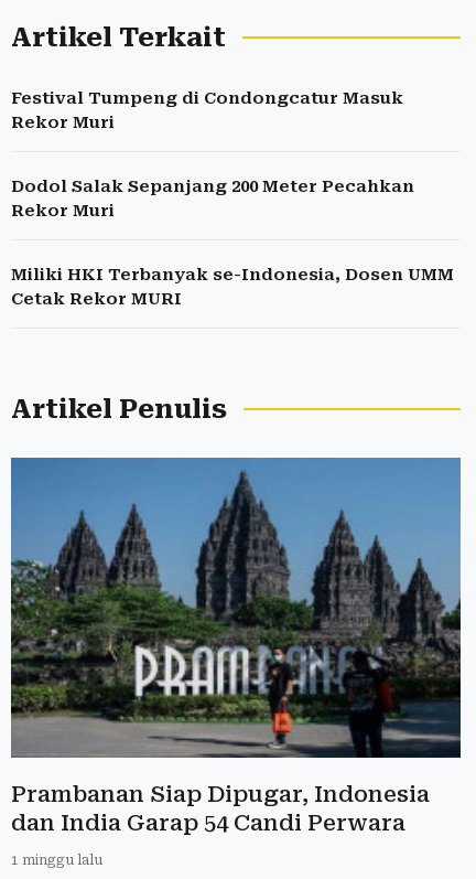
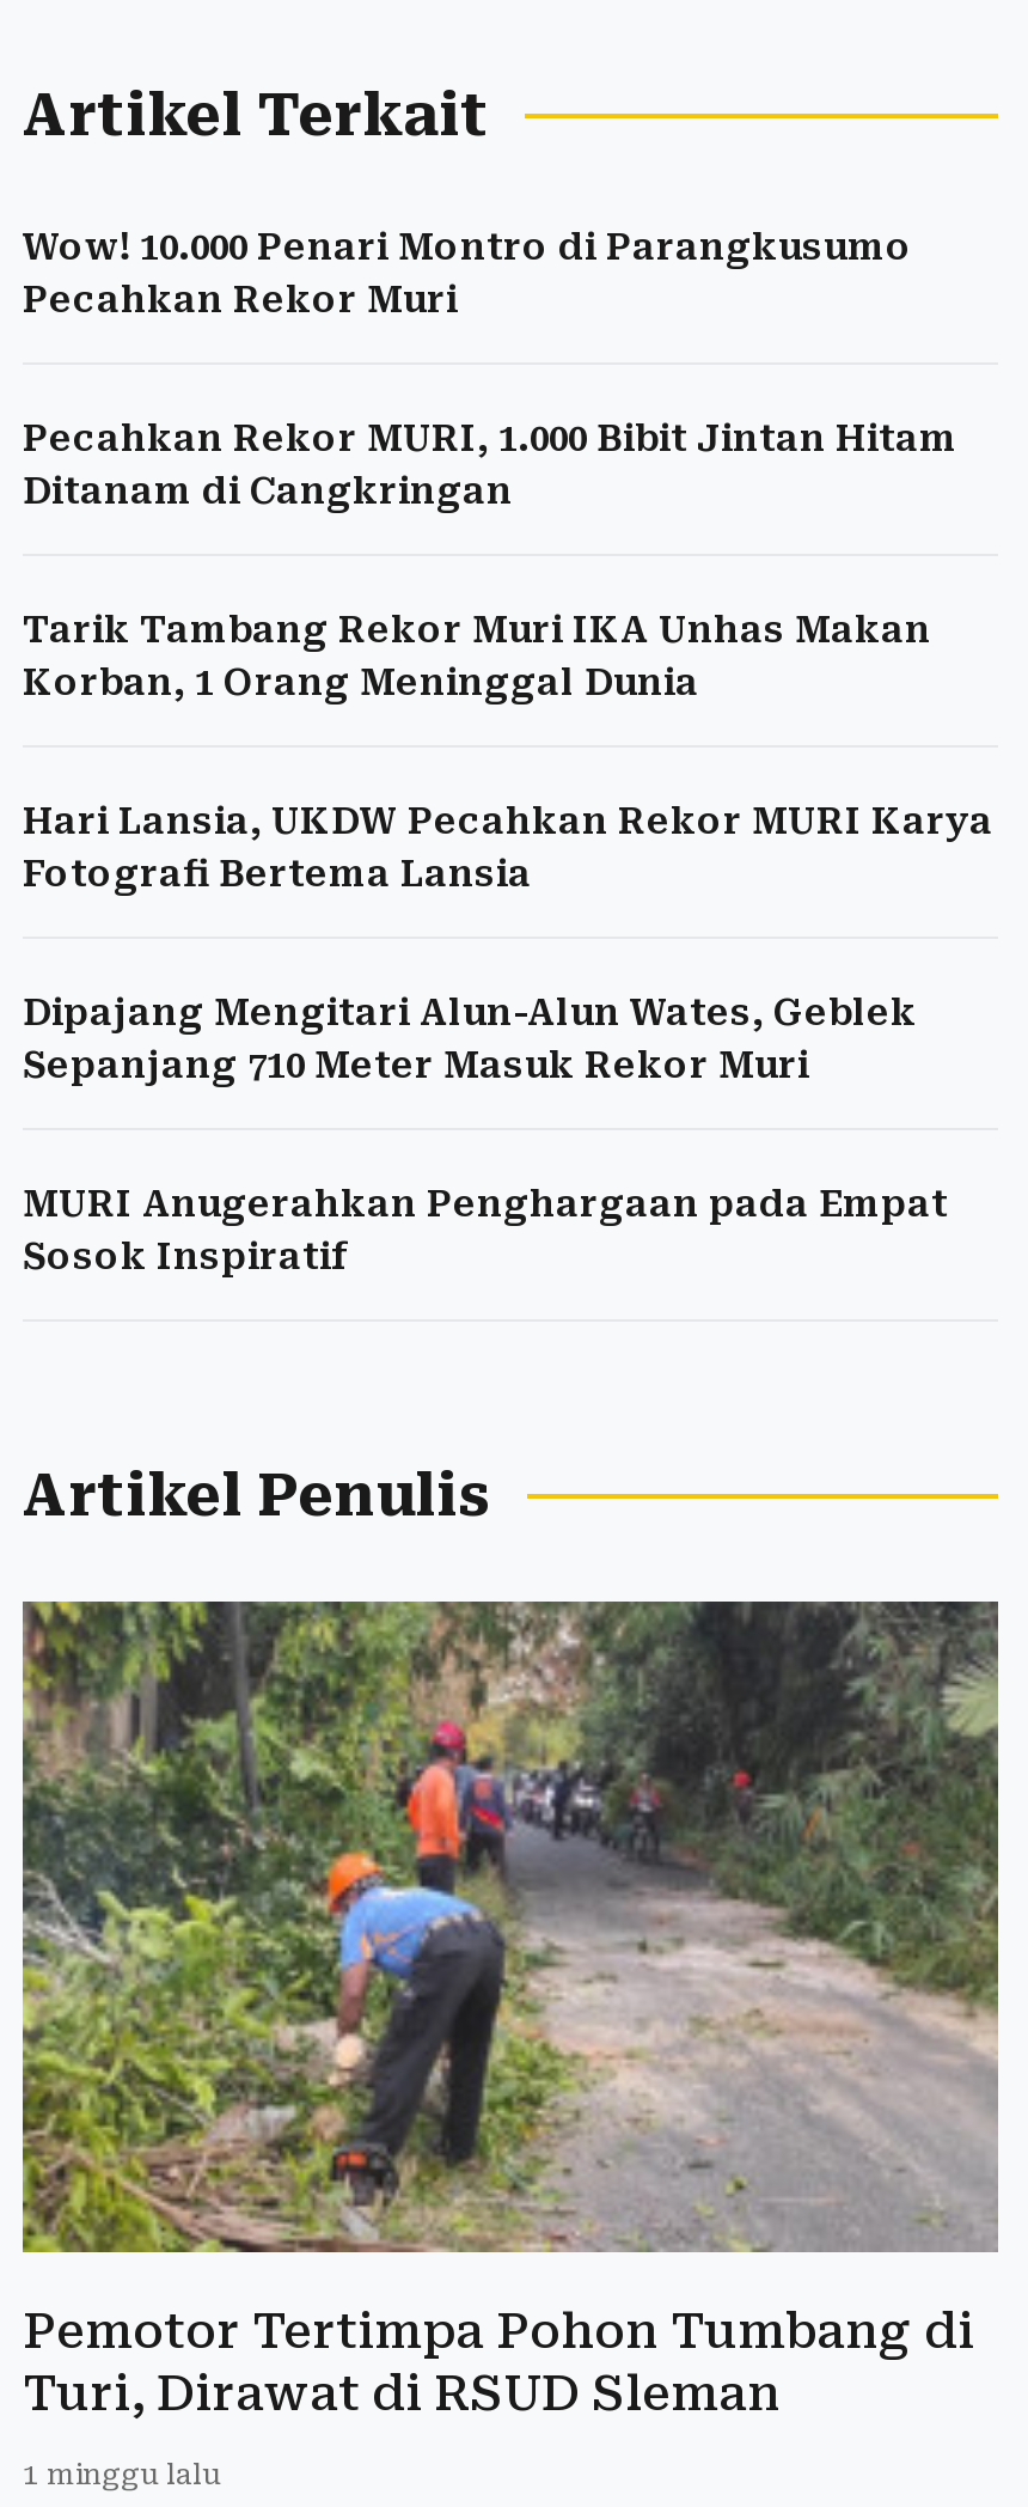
- Festival Tumpeng di Condongcatur Masuk
- Rekor Muri
- Dodol Salak Sepanjang 200 Meter Pecahkan
- Rekor Muri
- Miliki HKI Terbanyak se-Indonesia, Dosen UMM
- Cetak Rekor MURI
+ Wow! 10.000 Penari Montro di Parangkusumo
+ Pecahkan Rekor Muri
+ Pecahkan Rekor MURI, 1.000 Bibit Jintan Hitam
+ Ditanam di Cangkringan
+ Tarik Tambang Rekor Muri IKA Unhas Makan
+ Korban, 1 Orang Meninggal Dunia
+ Hari Lansia, UKDW Pecahkan Rekor MURI Karya
+ Fotografi Bertema Lansia
+ Dipajang Mengitari Alun-Alun Wates, Geblek
+ Sepanjang 710 Meter Masuk Rekor Muri
+ MURI Anugerahkan Penghargaan pada Empat
+ Sosok Inspiratif

- [image]
- Prambanan Siap Dipugar, Indonesia
- dan India Garap 54 Candi Perwara
+ [image]
+ Pemotor Tertimpa Pohon Tumbang di
+ Turi, Dirawat di RSUD Sleman
